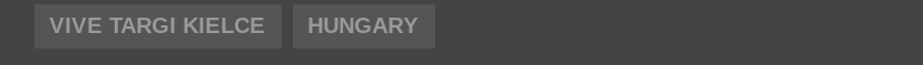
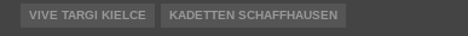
- HUNGARY
+ KADETTEN SCHAFFHAUSEN
